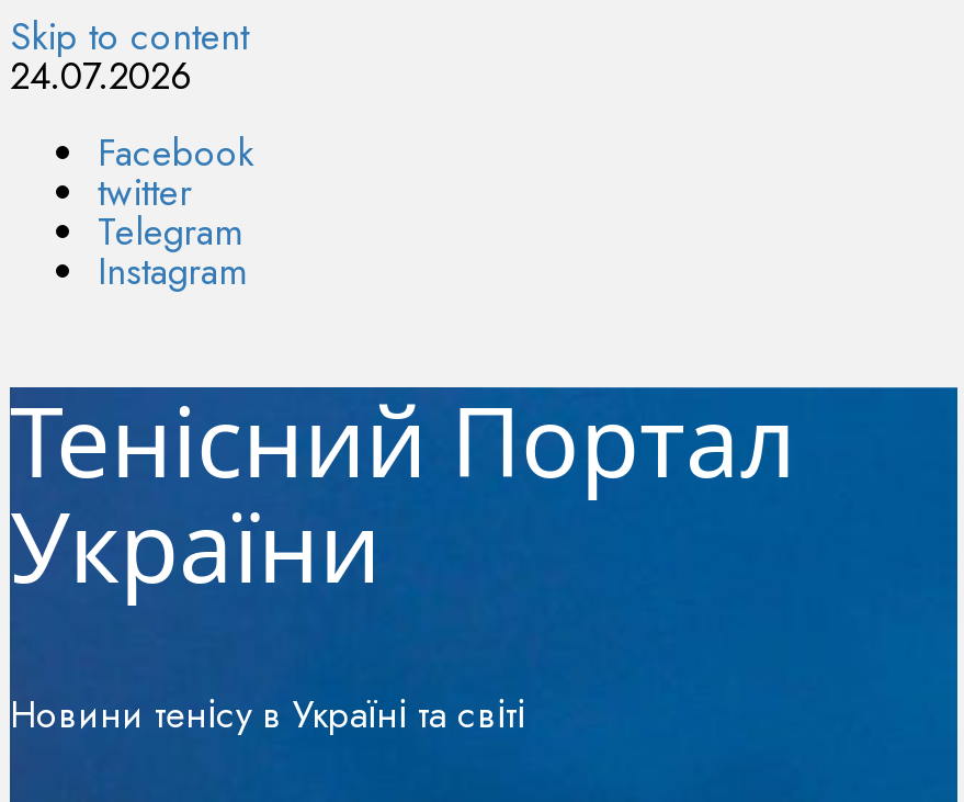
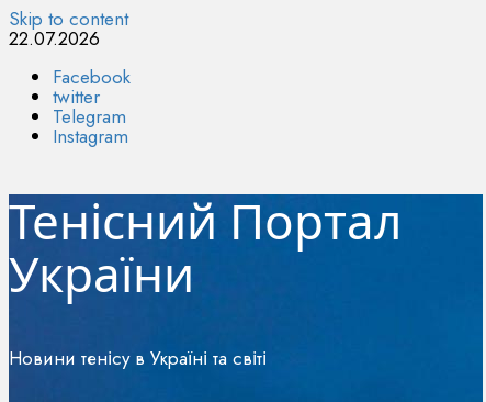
- 24.07.2026
+ 22.07.2026
